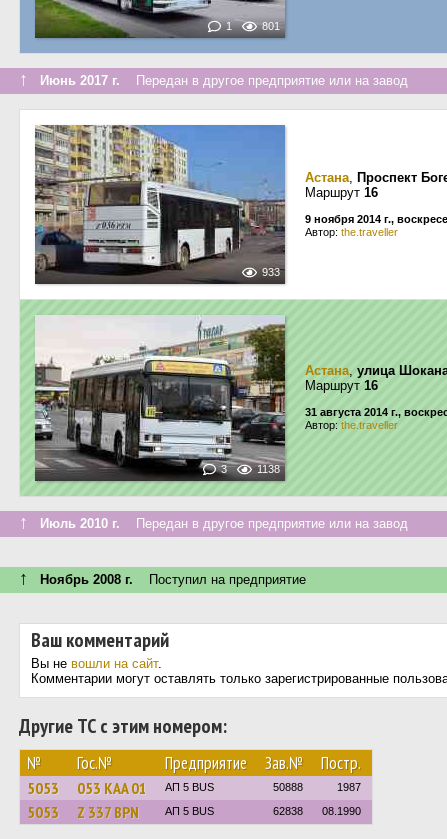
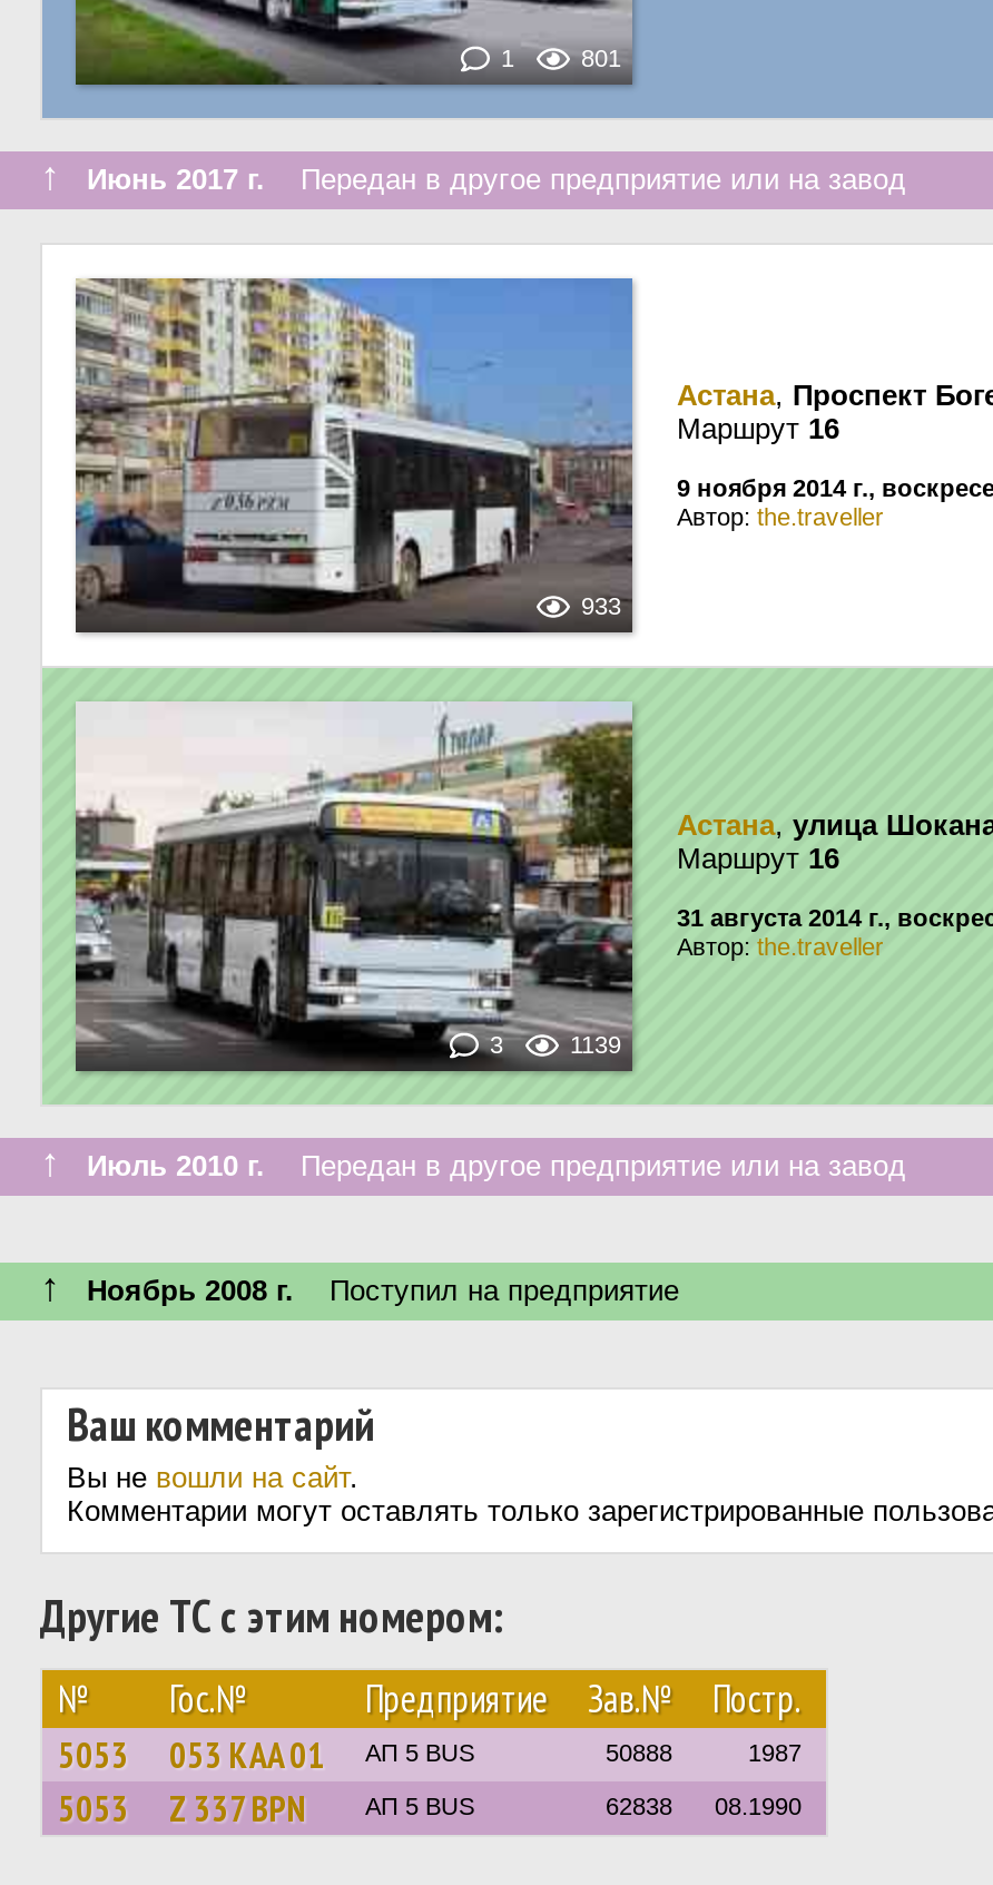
- 1138
+ 1139
